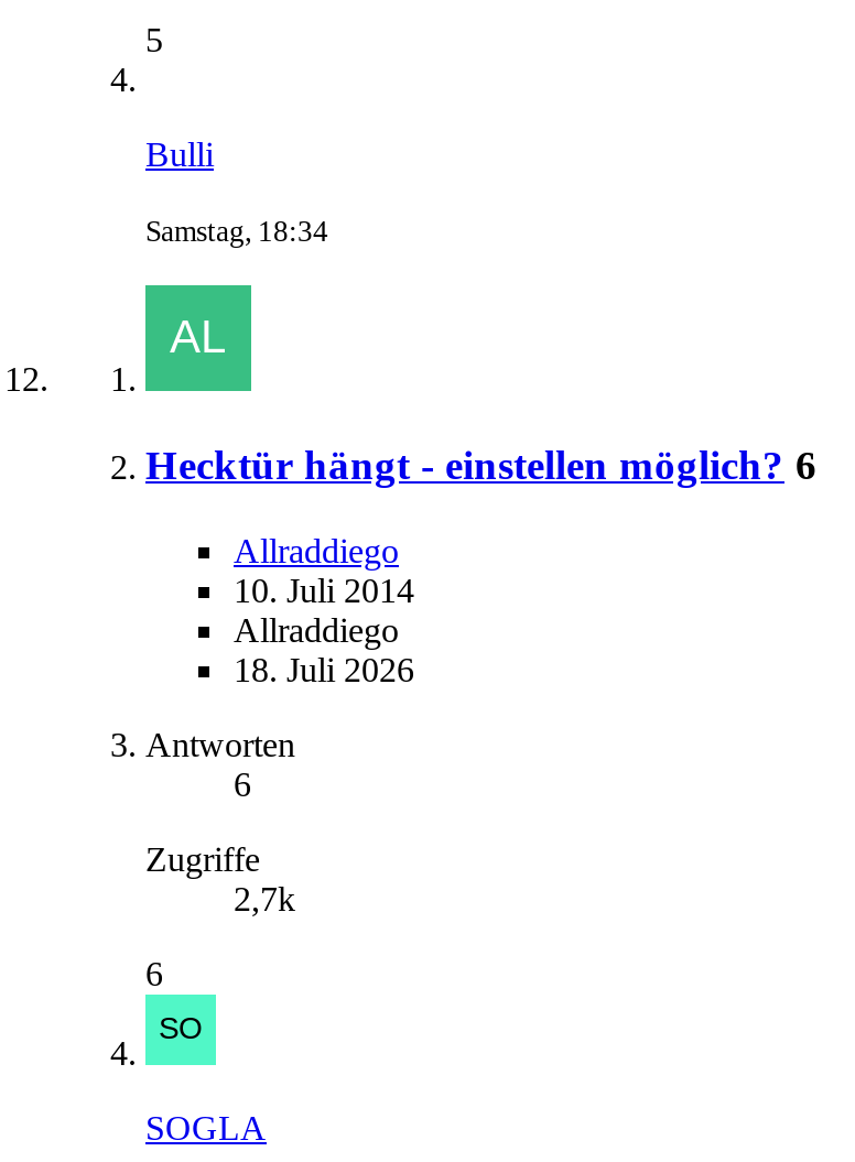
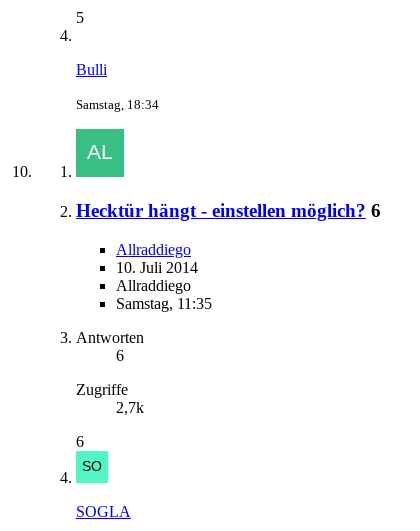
- 18. Juli 2026
+ Samstag, 11:35
